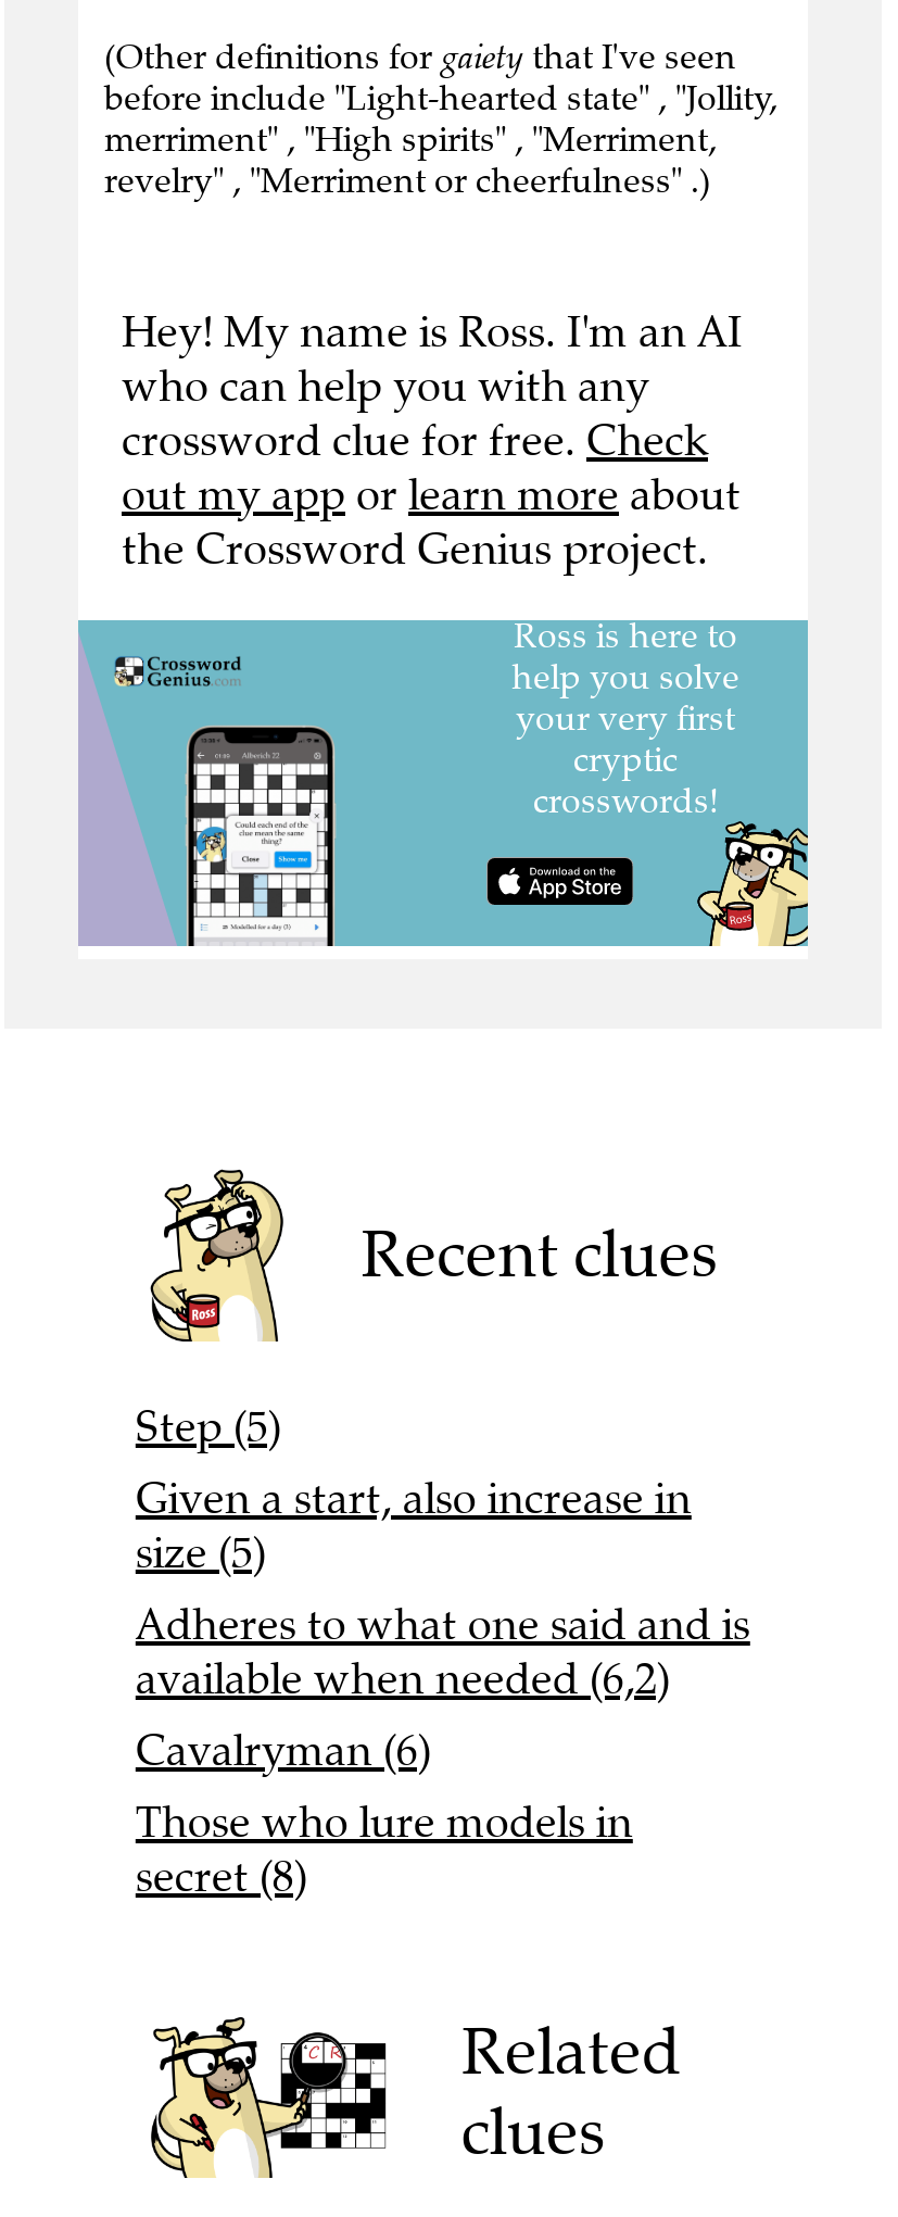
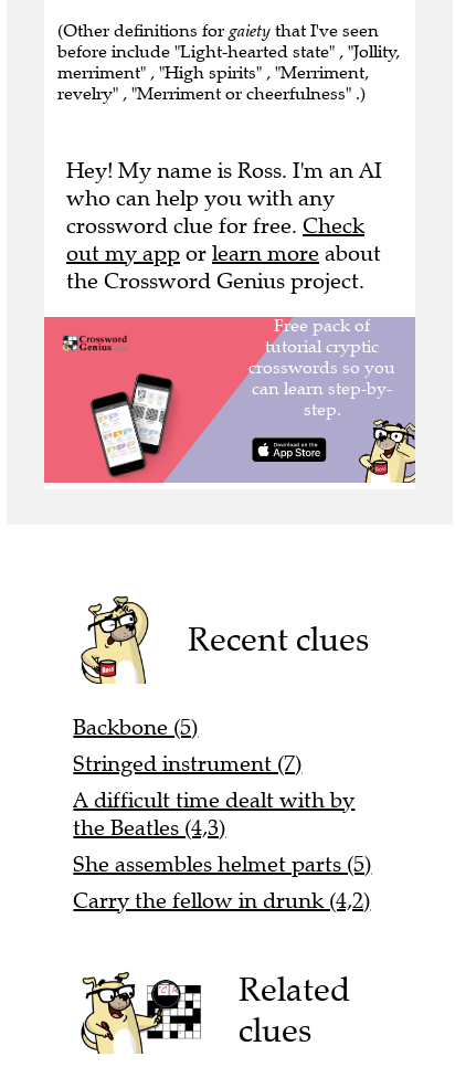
- [image]
+ [image]

- Step (5)
- Given a start, also increase in
- size (5)
- Adheres to what one said and is
- available when needed (6,2)
- Cavalryman (6)
- Those who lure models in
- secret (8)
+ Backbone (5)
+ Stringed instrument (7)
+ A difficult time dealt with by
+ the Beatles (4,3)
+ She assembles helmet parts (5)
+ Carry the fellow in drunk (4,2)
